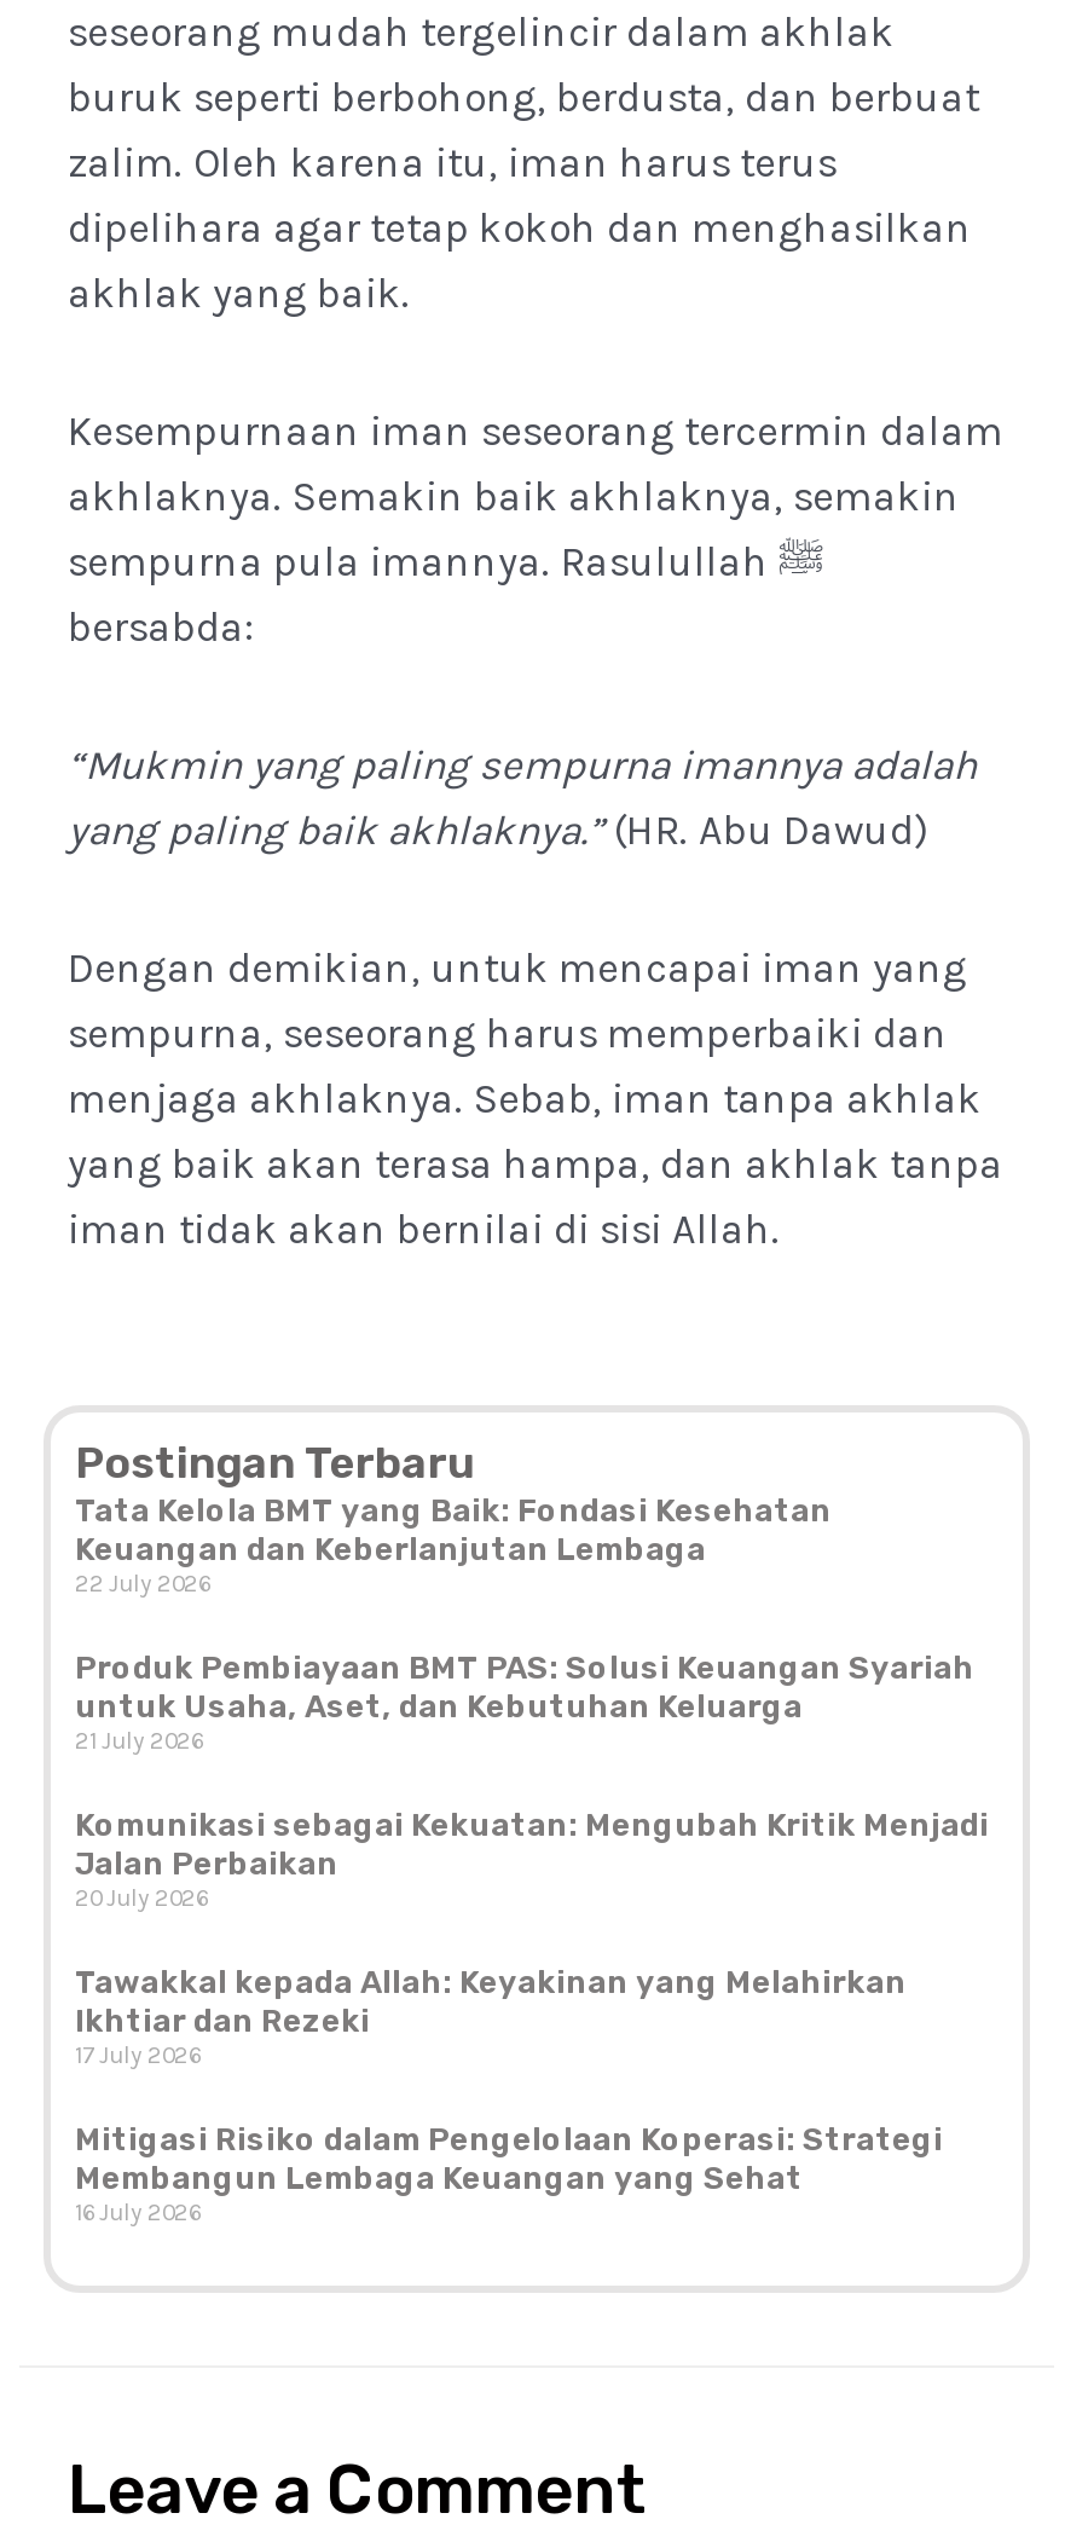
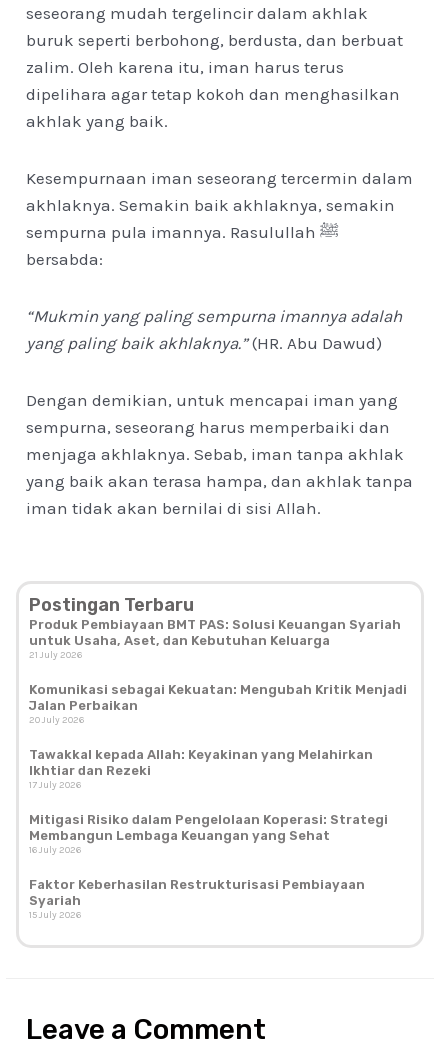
- Tata Kelola BMT yang Baik: Fondasi Kesehatan
- Keuangan dan Keberlanjutan Lembaga
- 22 July 2026

moved up: Produk Pembiayaan BMT PAS: Solusi Keuangan Syariah | untuk Usaha, Aset, dan Kebutuhan Keluarga | 21 July 2026 | ... | Membangun Lembaga Keuangan yang Sehat | 16 July 2026

+ Faktor Keberhasilan Restrukturisasi Pembiayaan
+ Syariah
+ 15 July 2026
